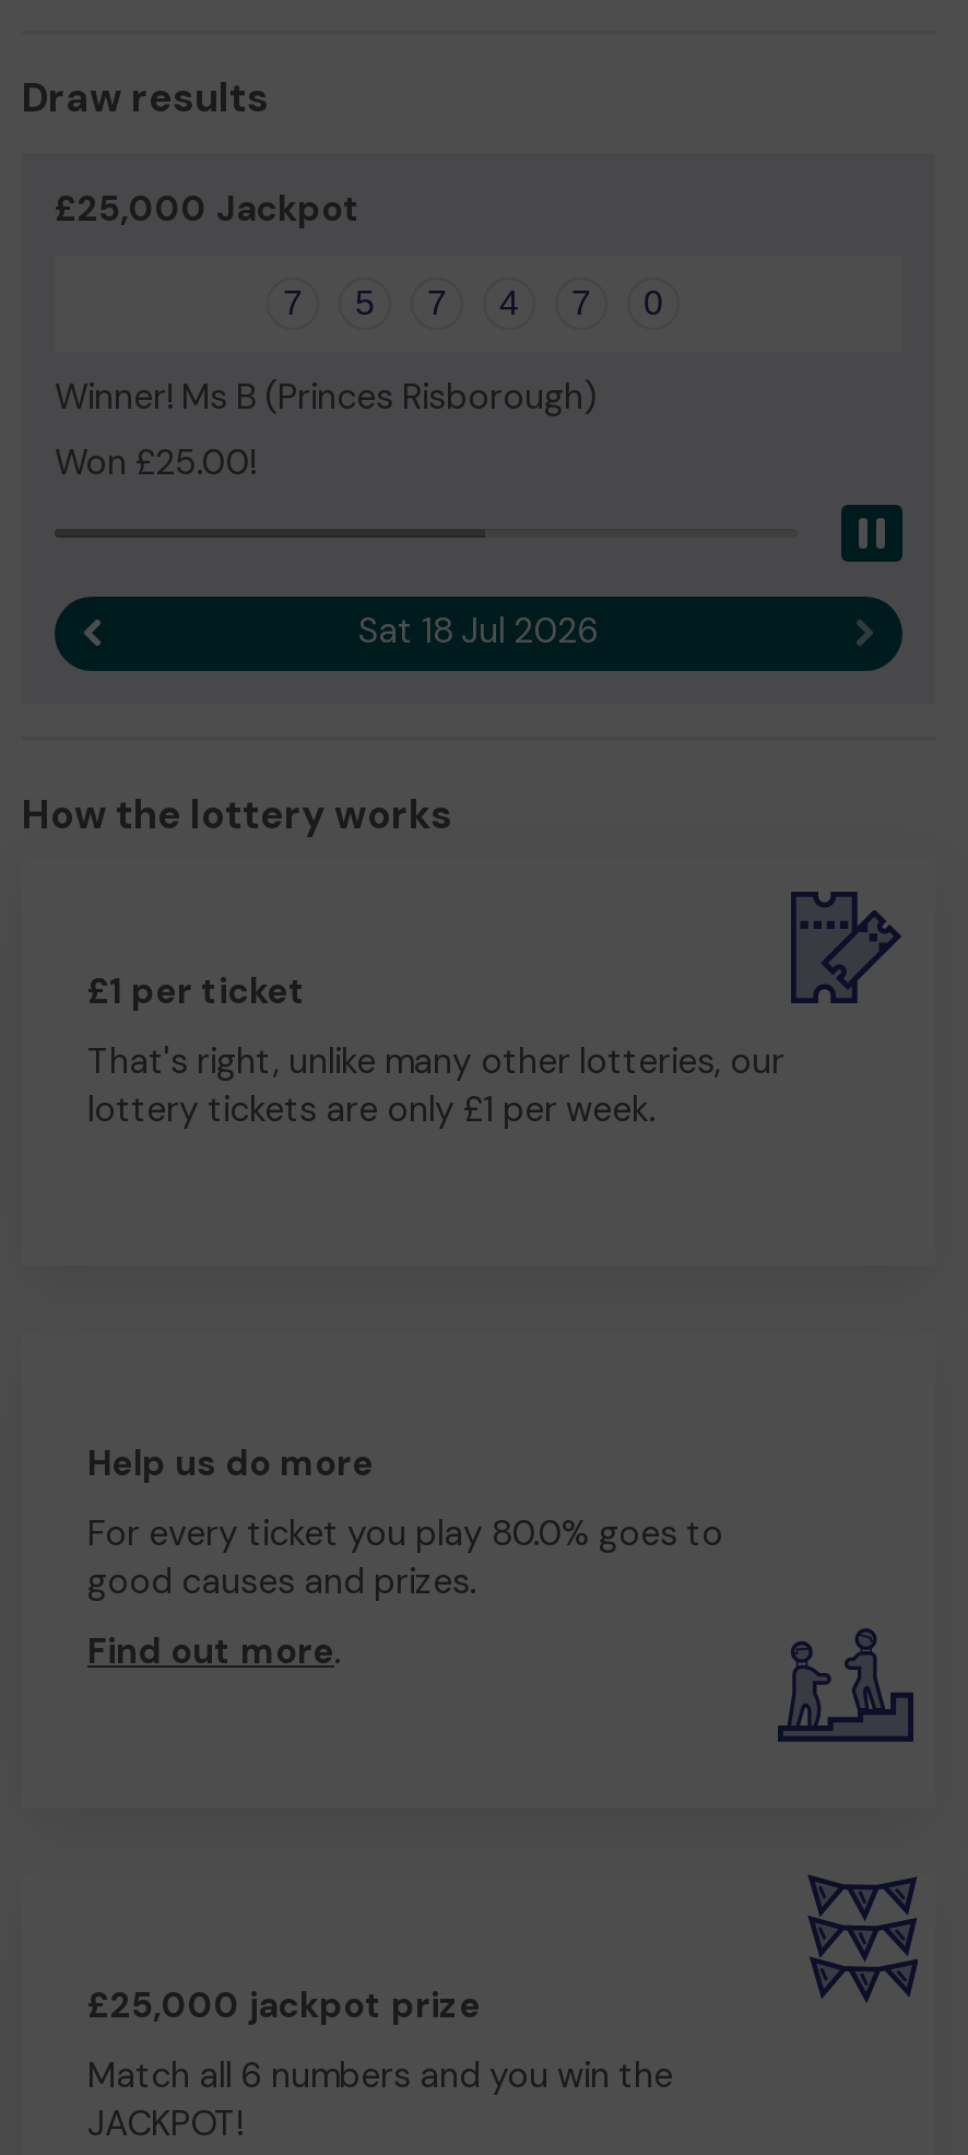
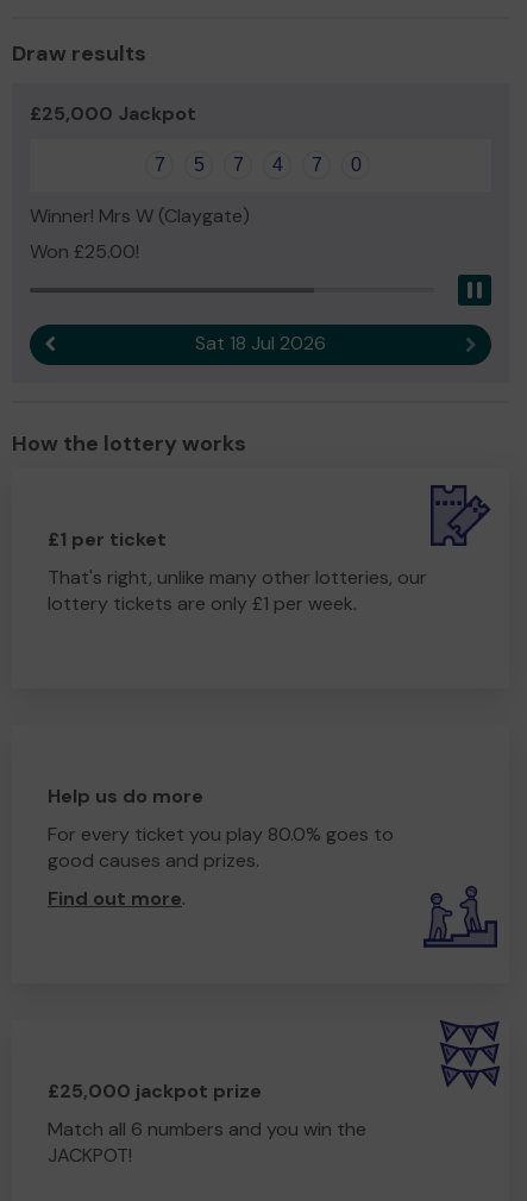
- Winner! Ms B (Princes Risborough)
+ Winner! Mrs W (Claygate)
